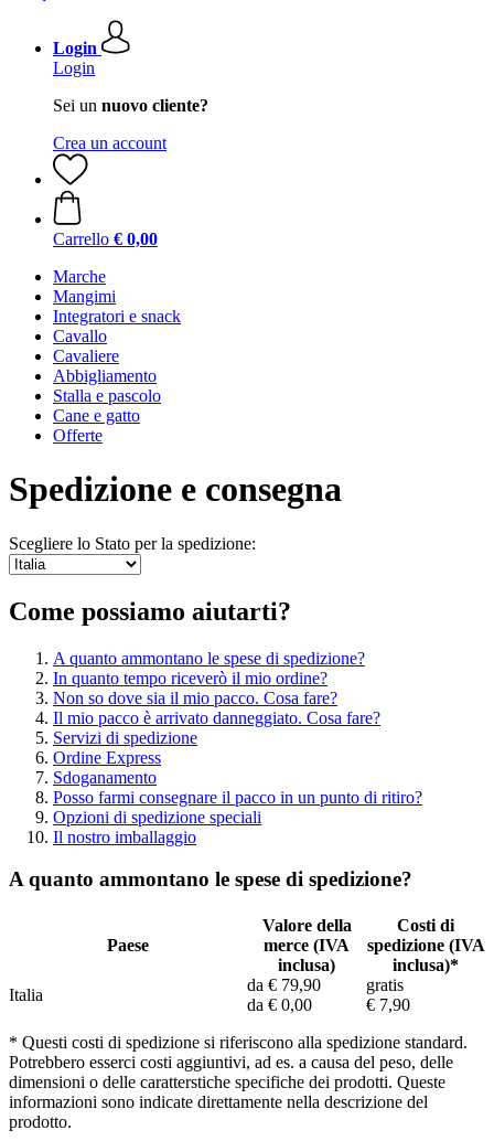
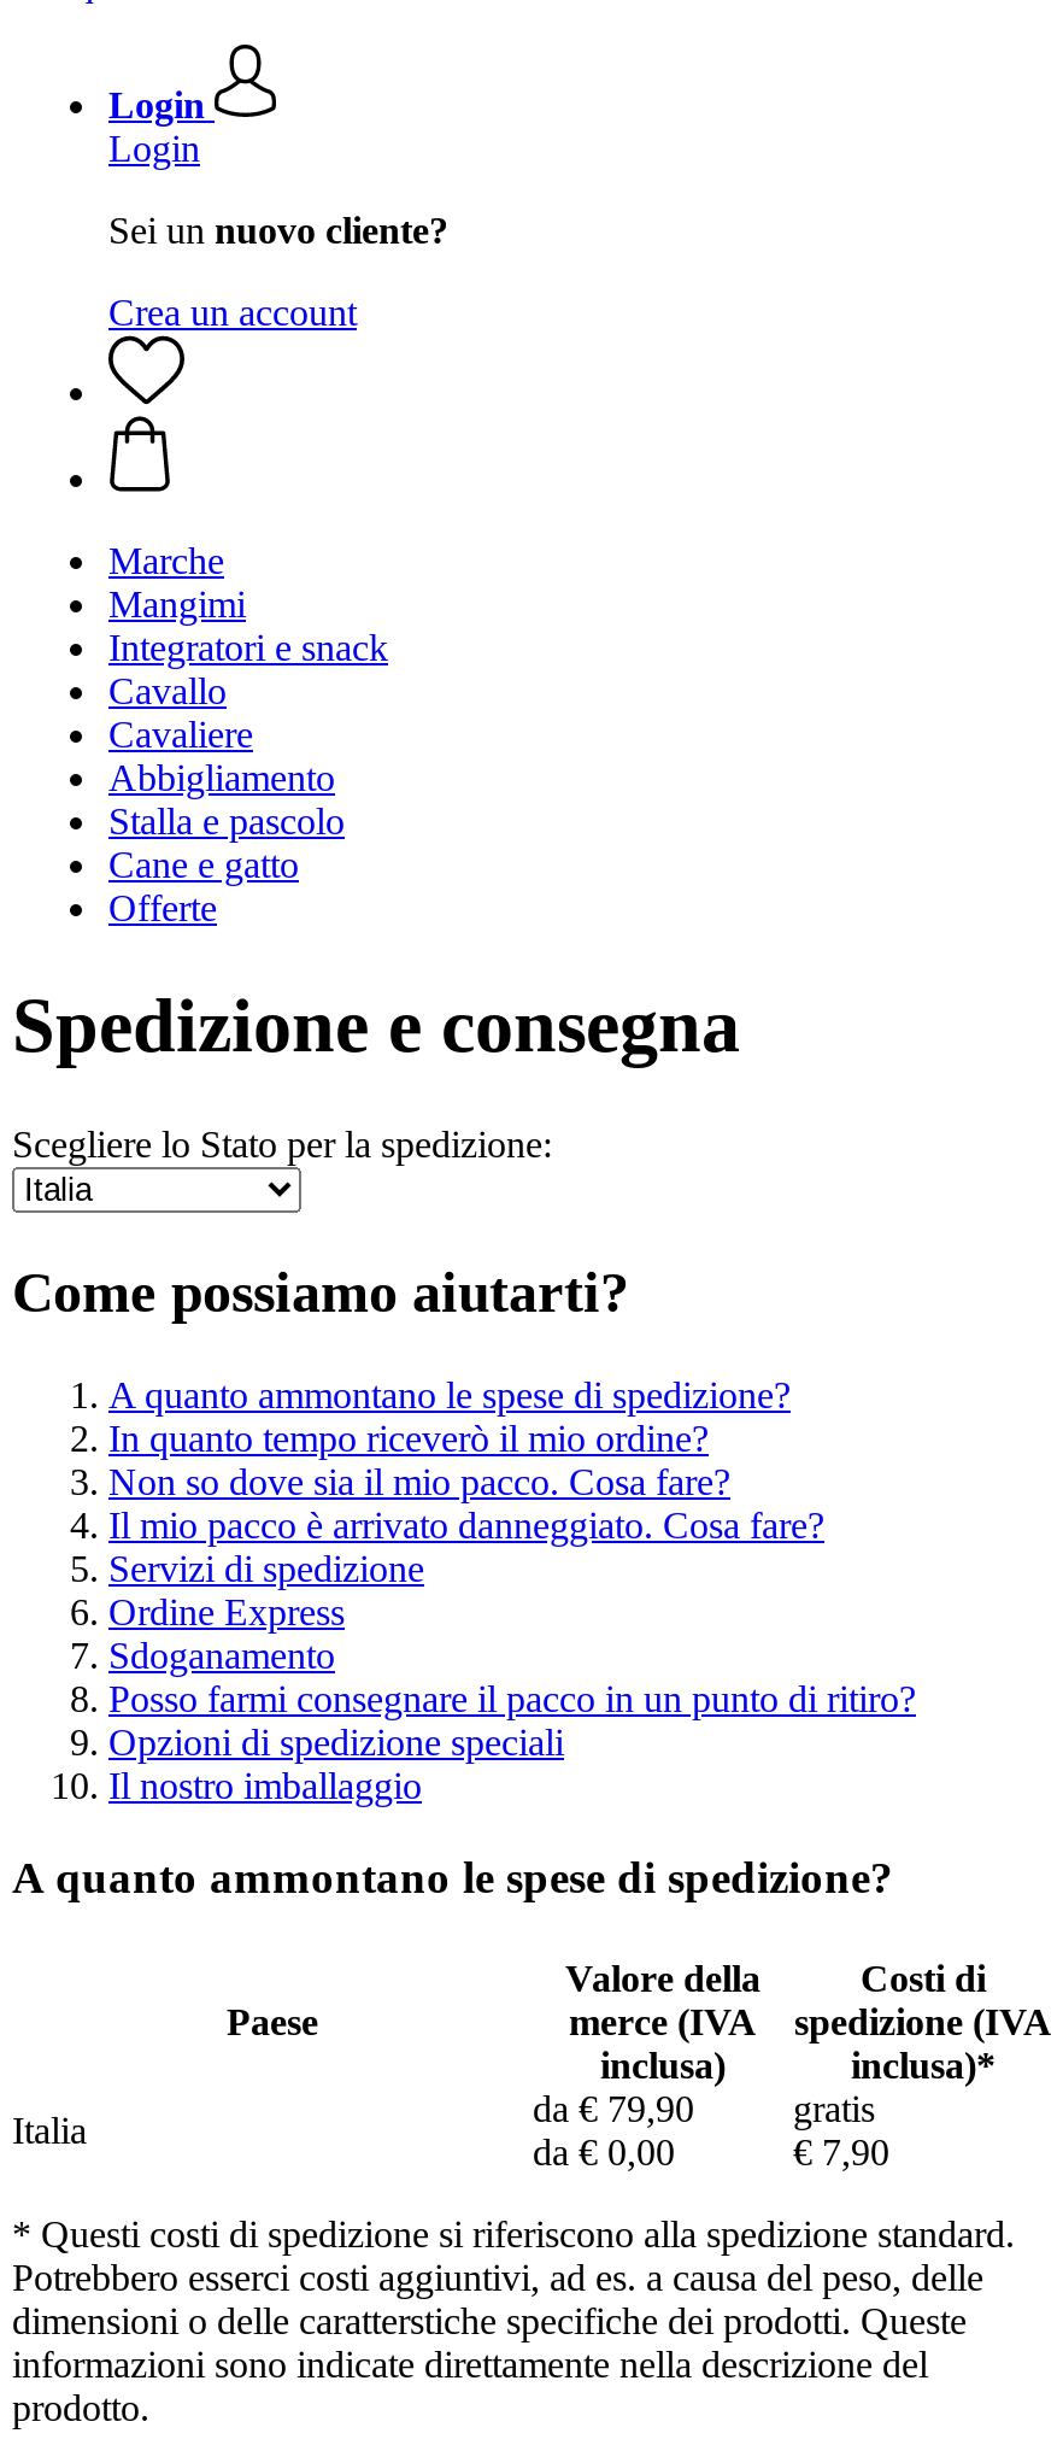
- Carrello € 0,00
